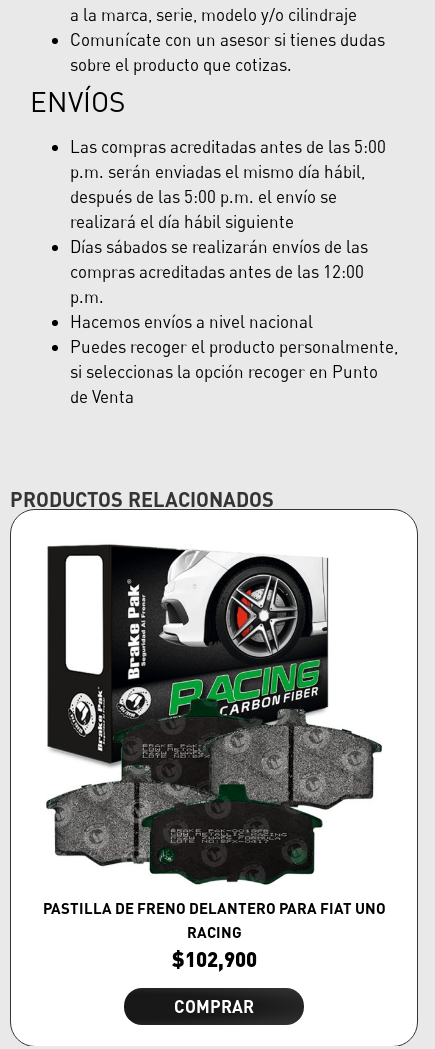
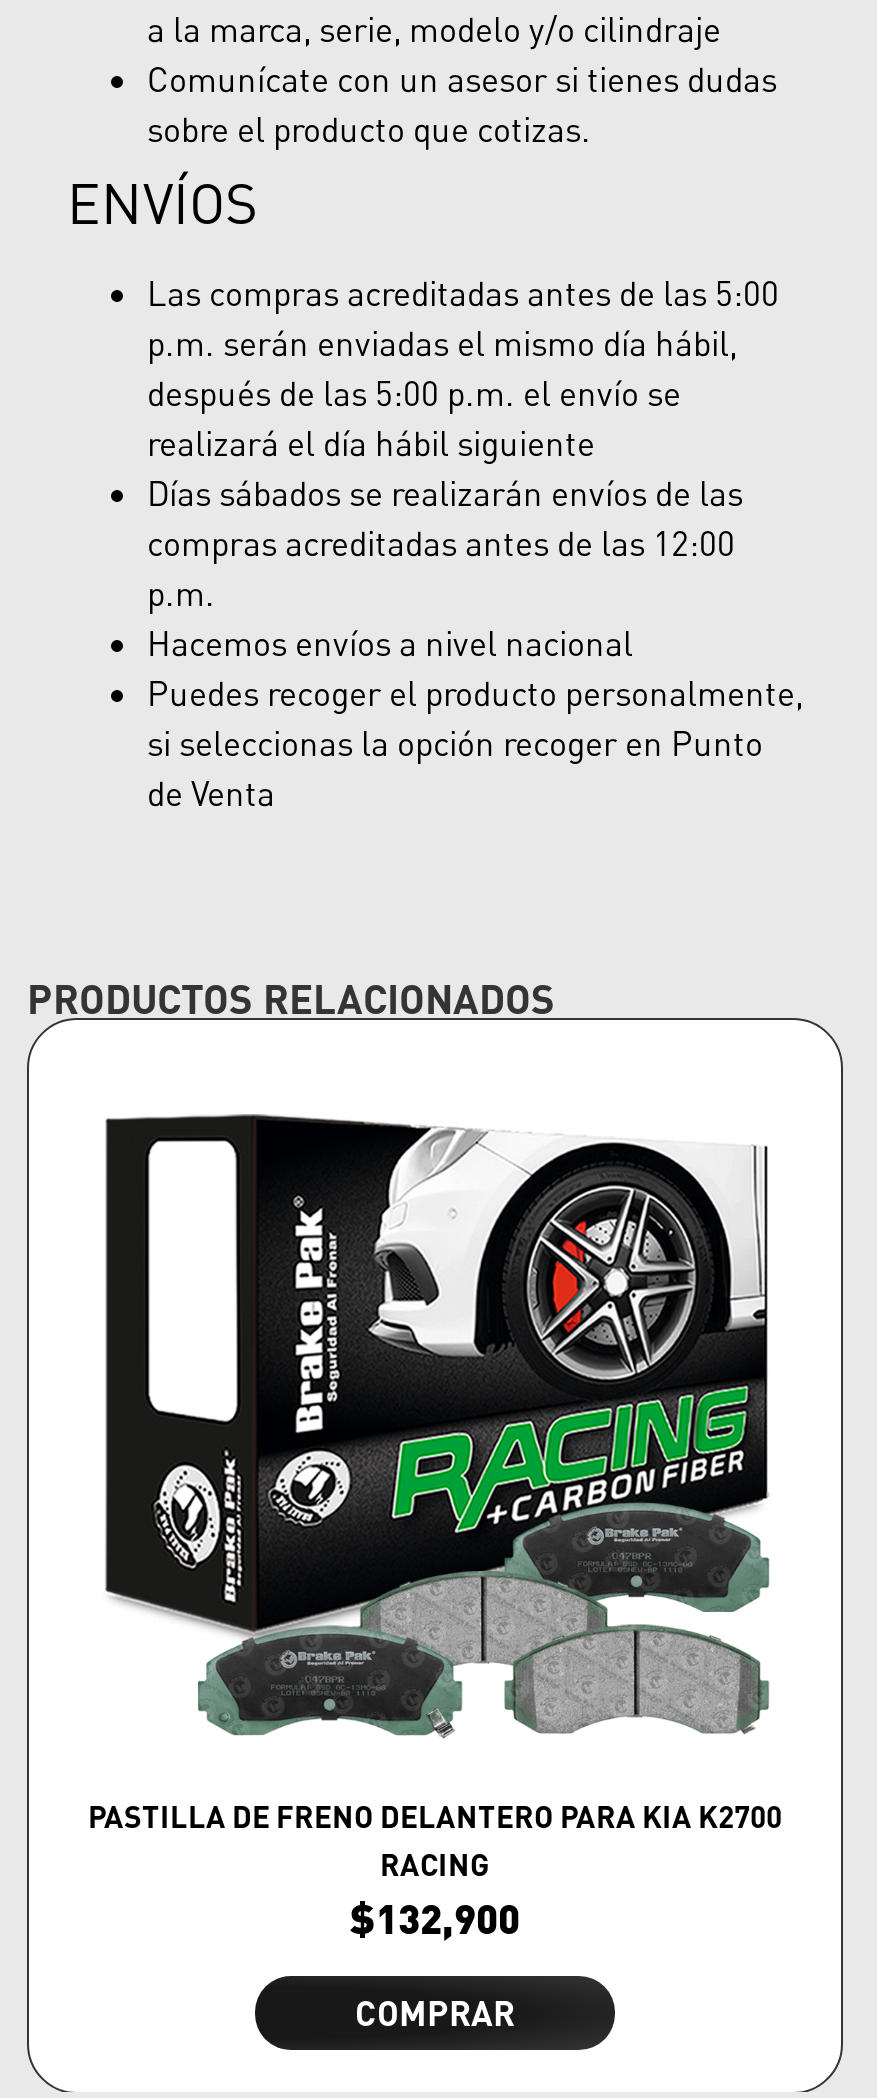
- [image]
- PASTILLA DE FRENO DELANTERO PARA FIAT UNO
+ [image]
+ PASTILLA DE FRENO DELANTERO PARA KIA K2700

- $102,900
+ $132,900
